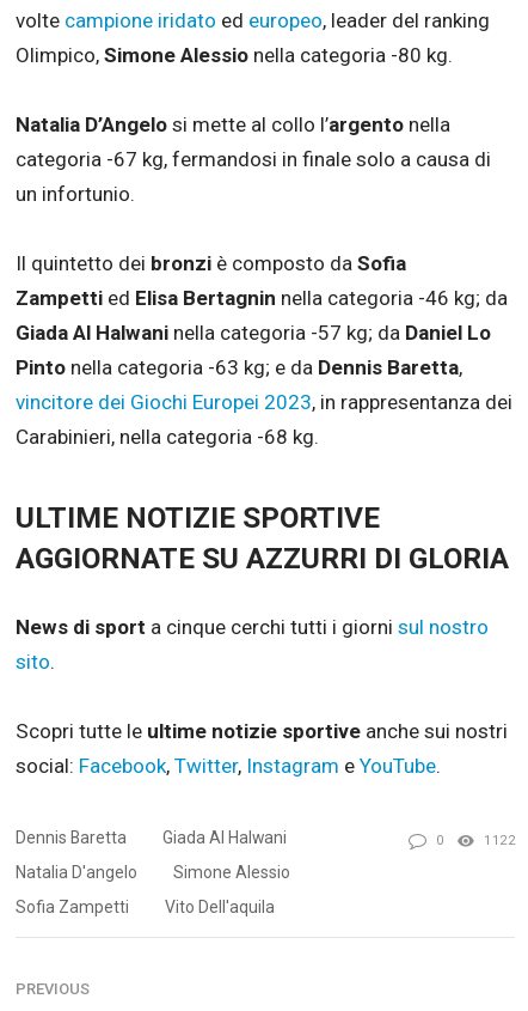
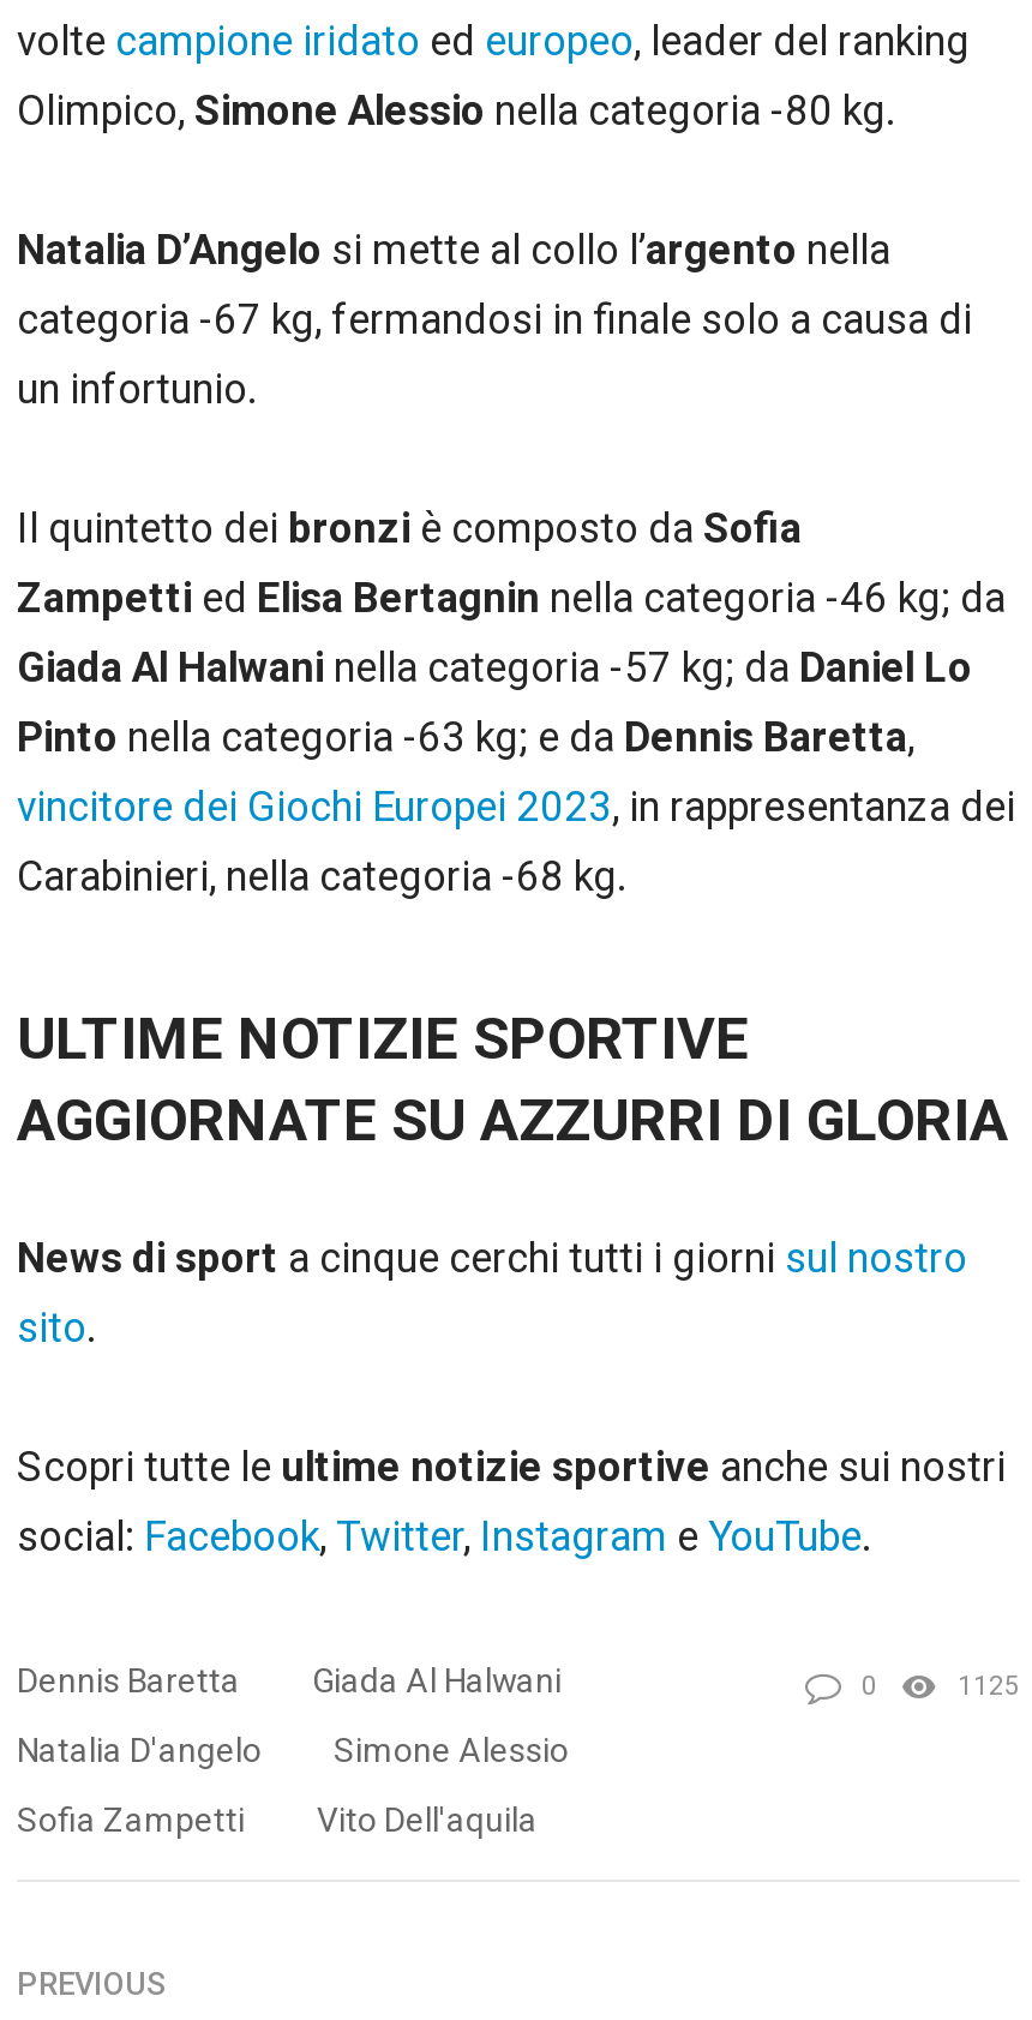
- 1122
+ 1125
